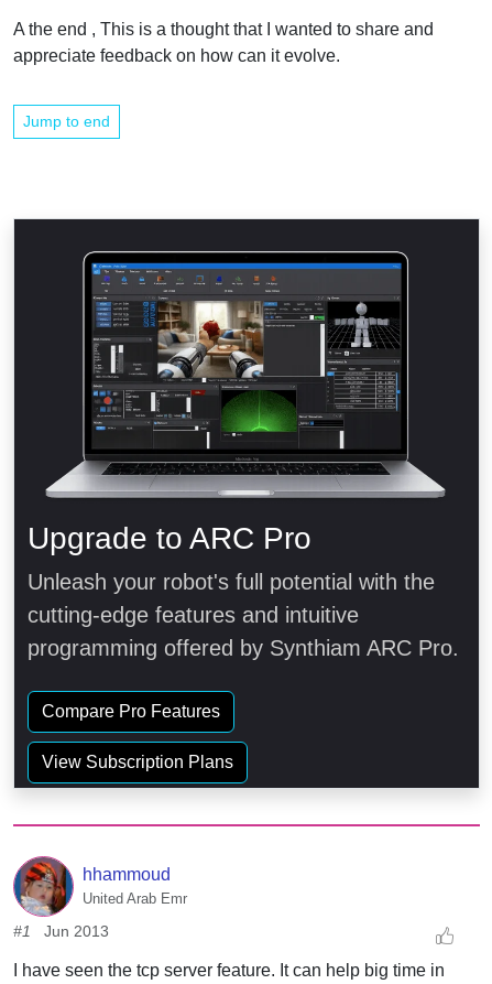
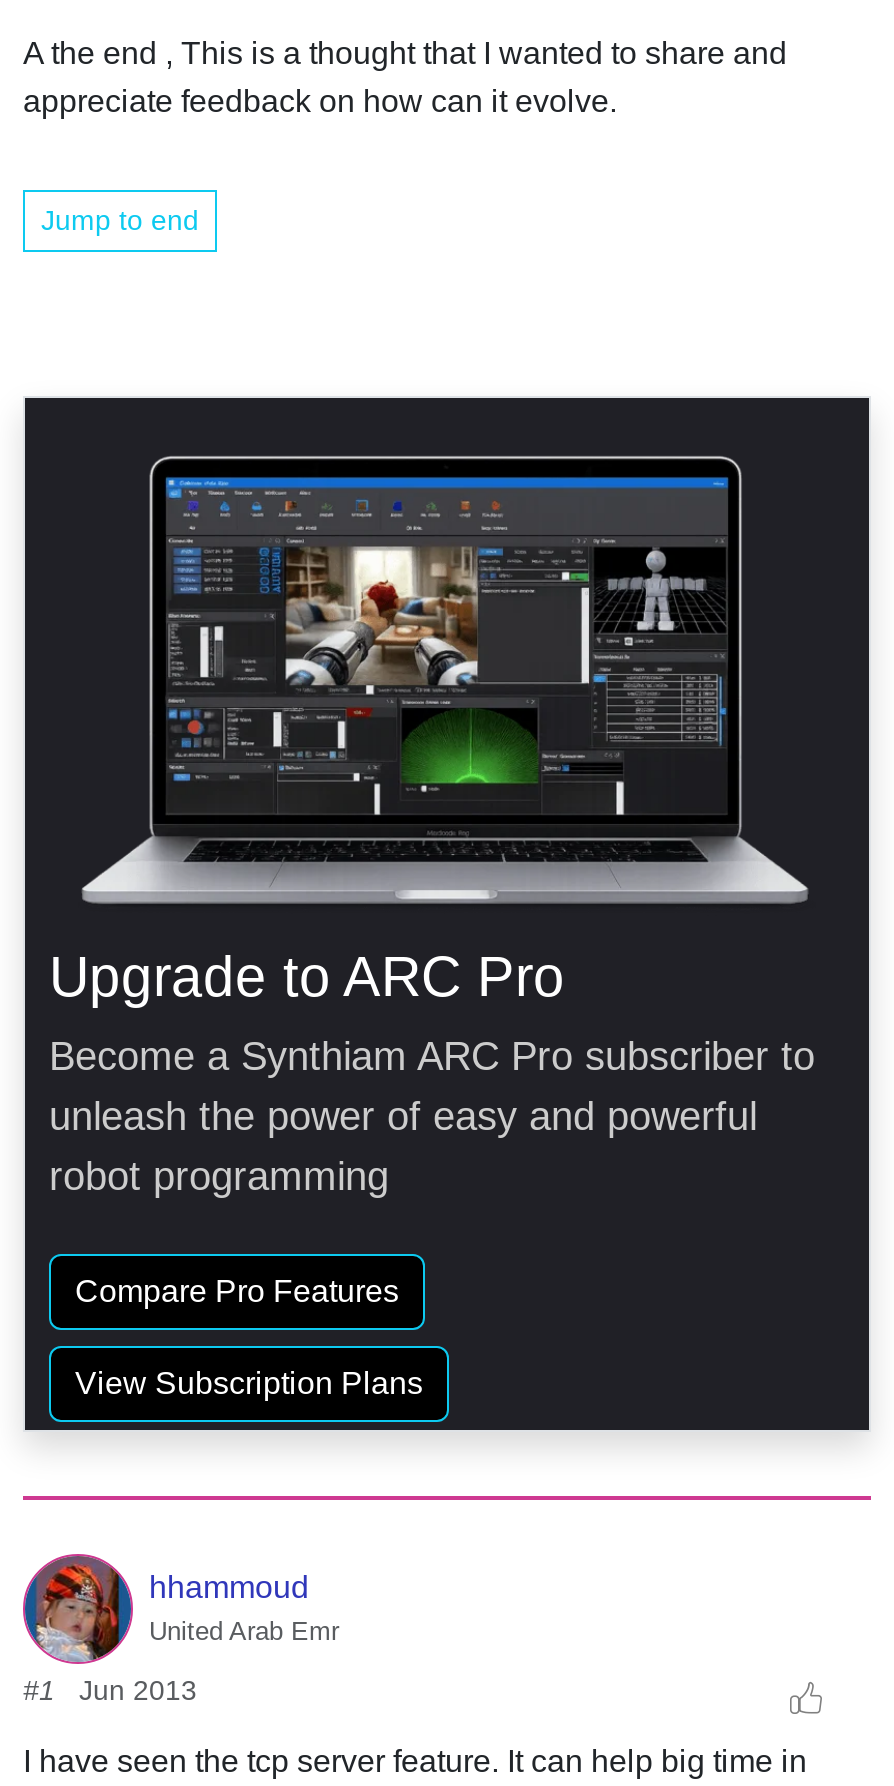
- Unleash your robot's full potential with the
- cutting-edge features and intuitive
- programming offered by Synthiam ARC Pro.
+ Become a Synthiam ARC Pro subscriber to
+ unleash the power of easy and powerful
+ robot programming
